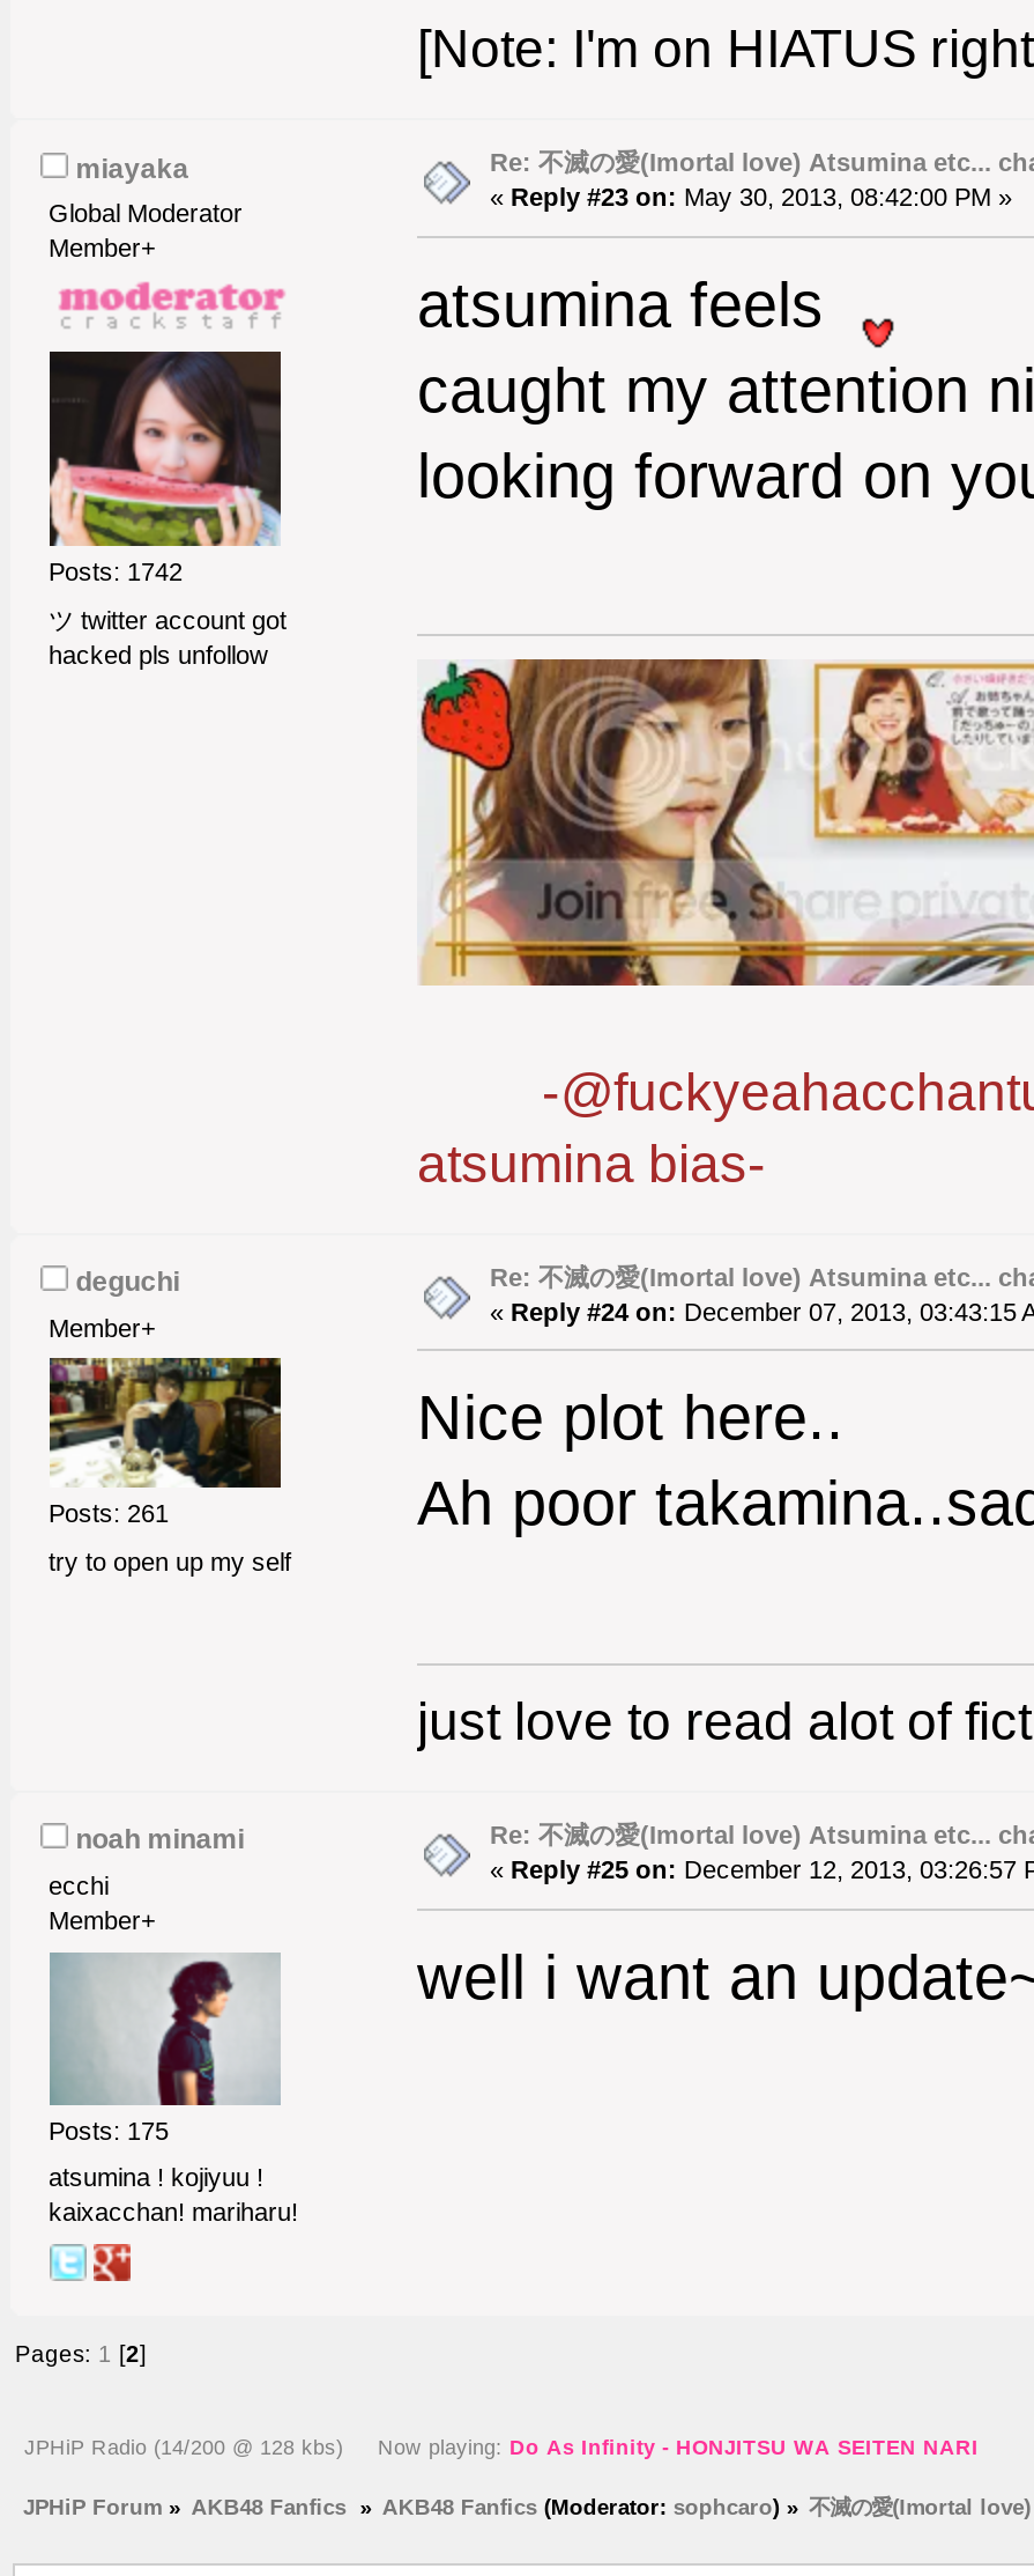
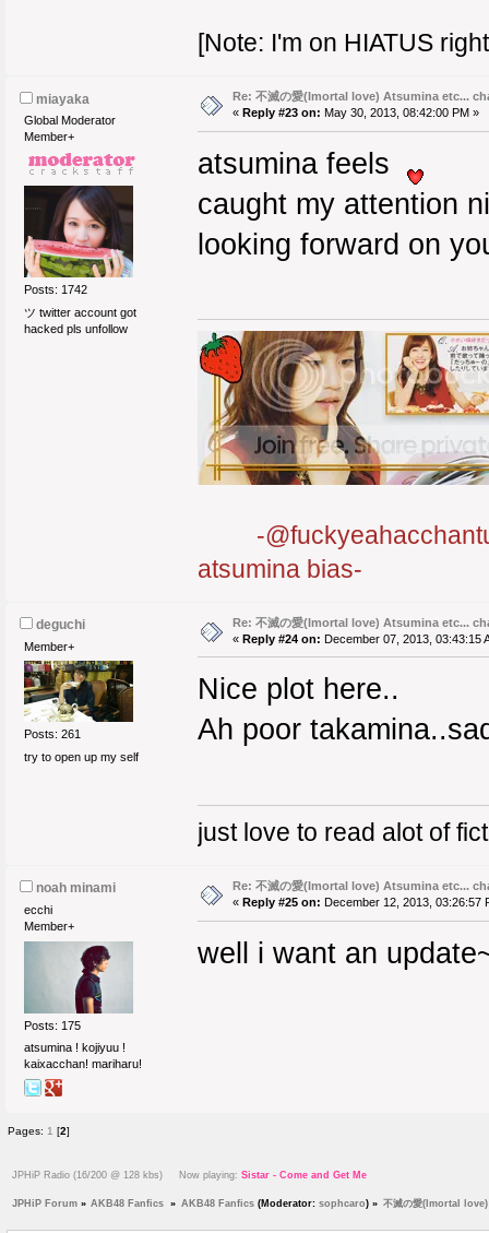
- JPHiP Radio (14/200 @ 128 kbs) Now playing: Do As Infinity - HONJITSU WA SEITEN NARI
+ JPHiP Radio (16/200 @ 128 kbs) Now playing: Sistar - Come and Get Me
